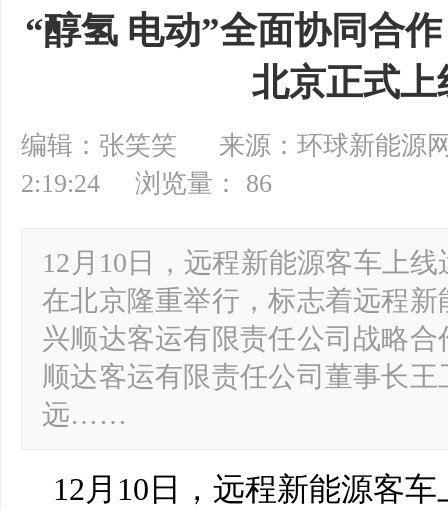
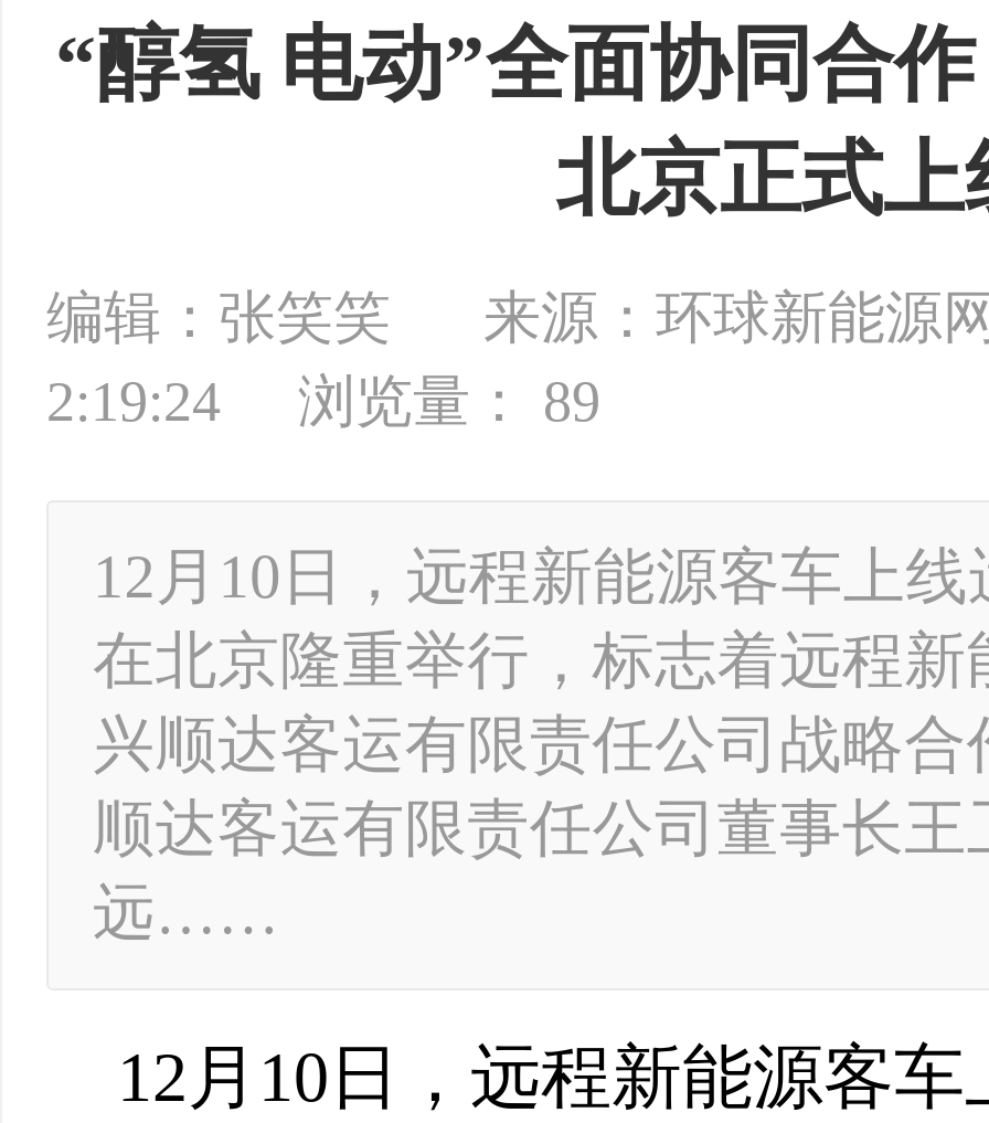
- 2:19:24 浏览量： 86
+ 2:19:24 浏览量： 89
